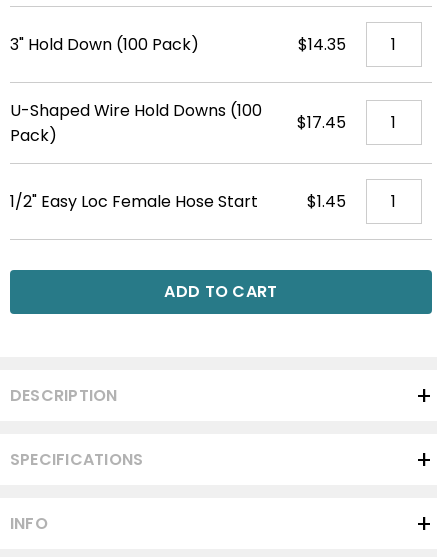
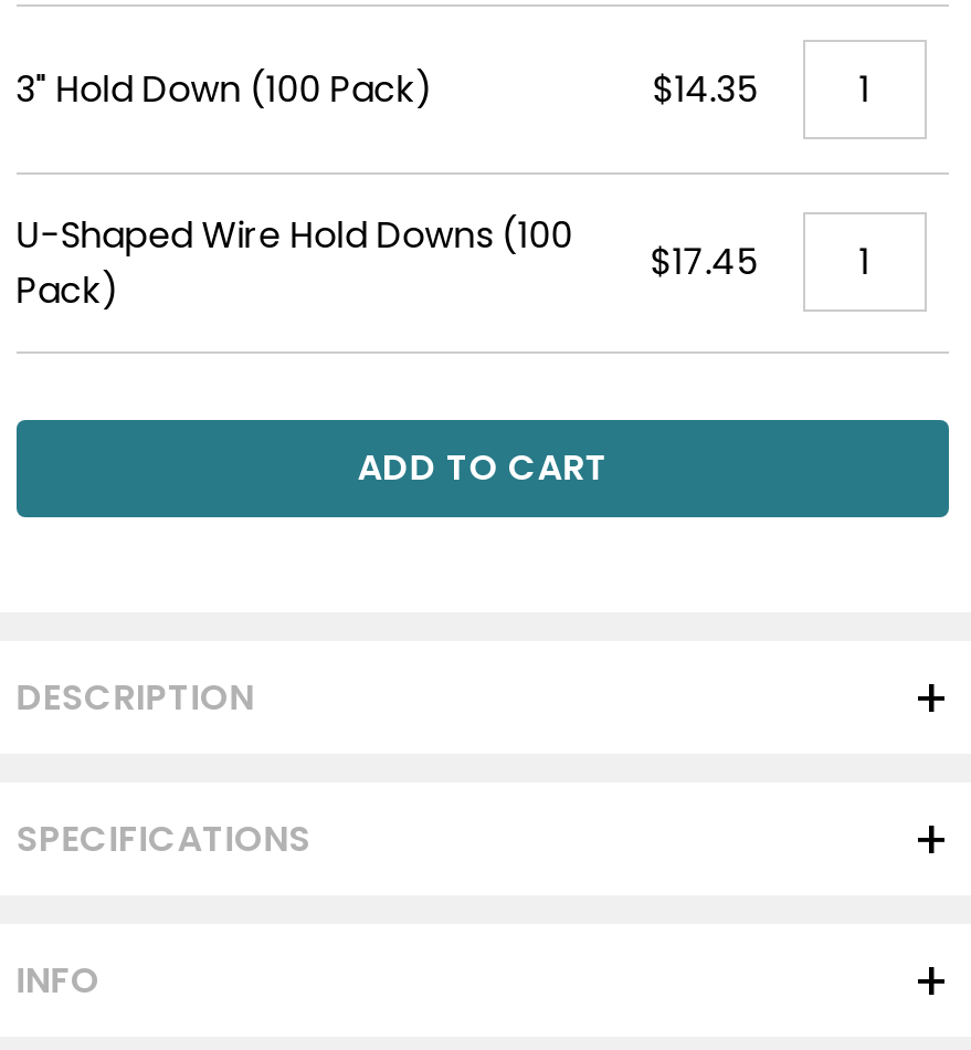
- 1/2" Easy Loc Female Hose Start
- $1.45
